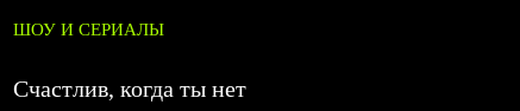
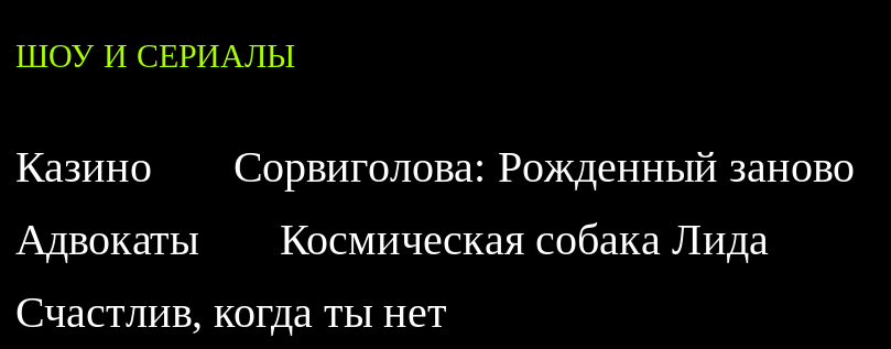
+ Казино
+ Сорвиголова: Рожденный заново
+ Адвокаты
+ Космическая собака Лида
